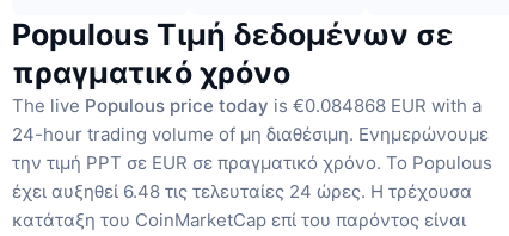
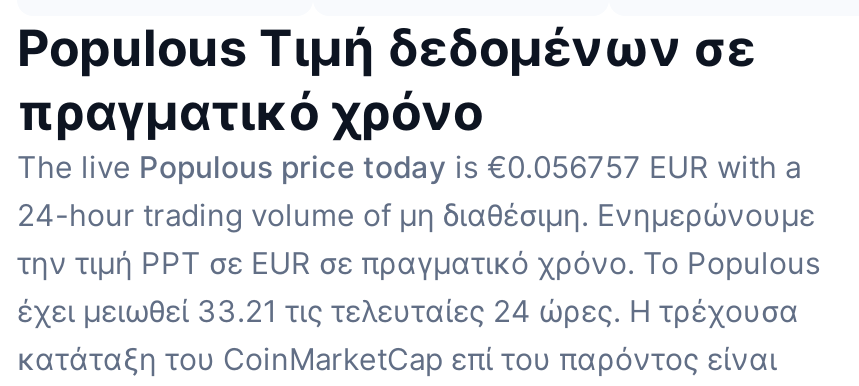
- The live Populous price today is €0.084868 EUR with a
+ The live Populous price today is €0.056757 EUR with a

- έχει αυξηθεί 6.48 τις τελευταίες 24 ώρες. Η τρέχουσα
+ έχει μειωθεί 33.21 τις τελευταίες 24 ώρες. Η τρέχουσα
